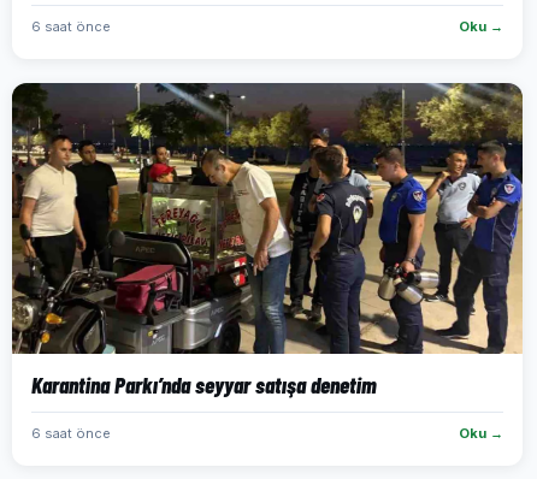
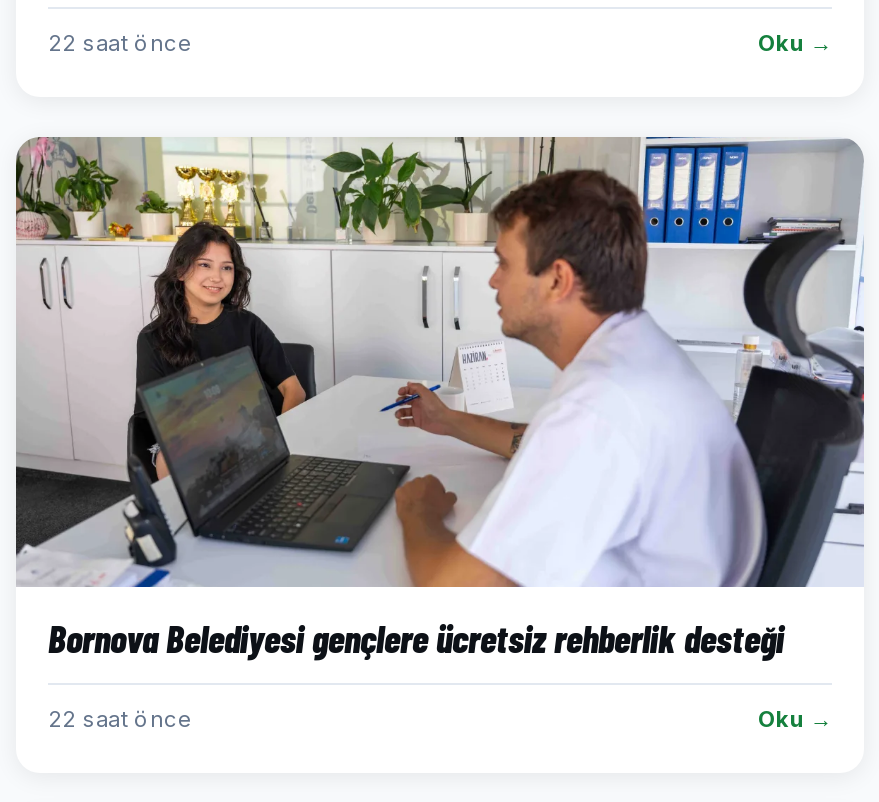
- 6 saat önce
+ 22 saat önce

- [image]
- Karantina Parkı’nda seyyar satışa denetim
+ [image]
+ Bornova Belediyesi gençlere ücretsiz rehberlik desteği

- 6 saat önce
+ 22 saat önce
